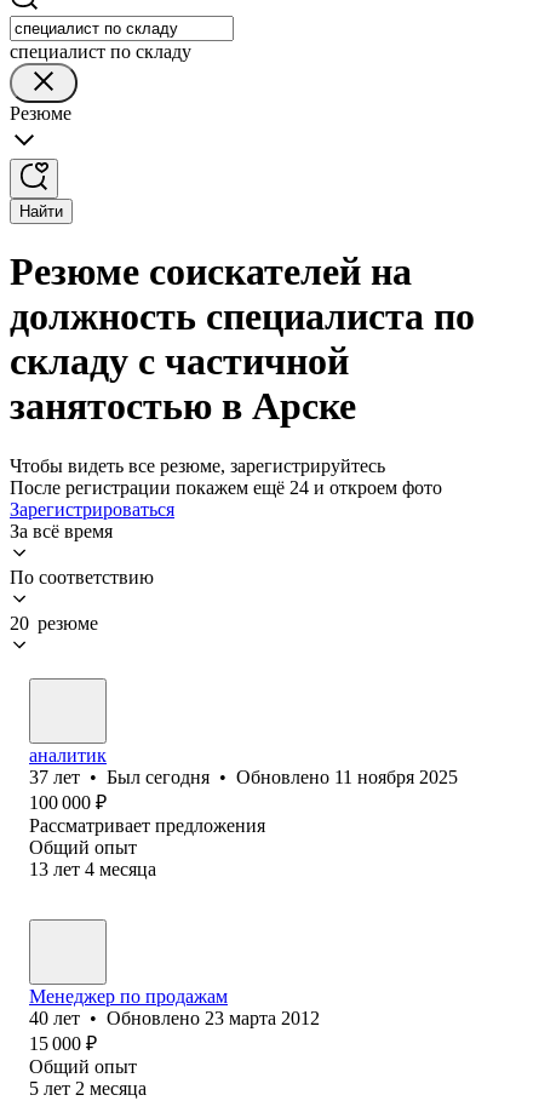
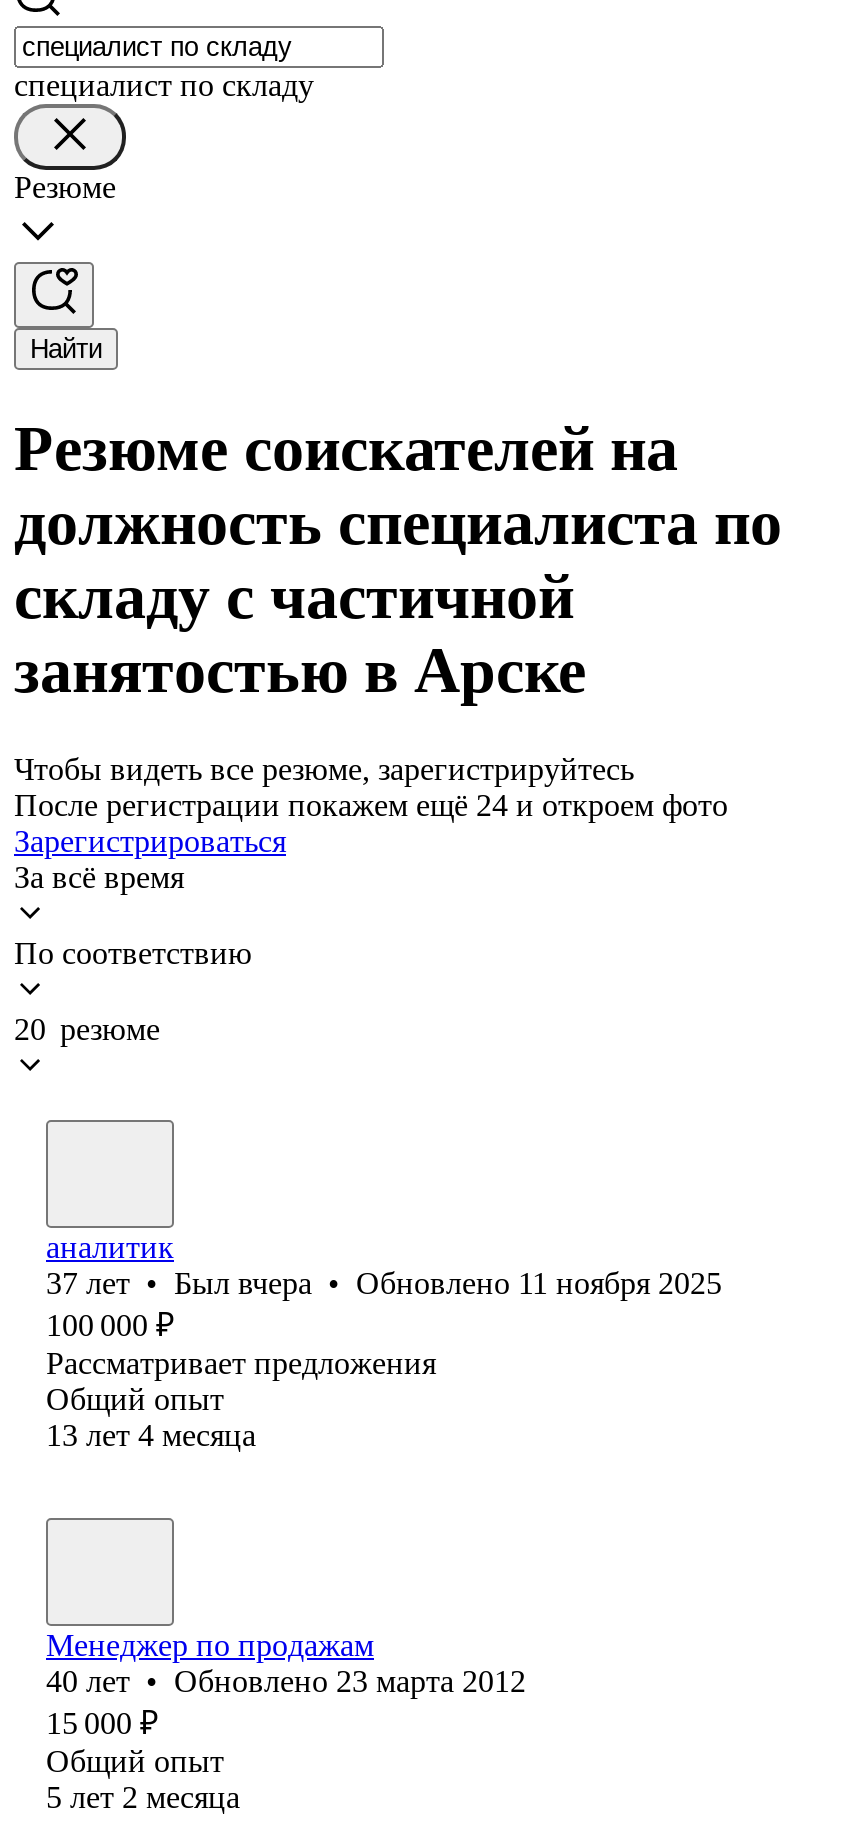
- 37 лет • Был сегодня • Обновлено 11 ноября 2025
+ 37 лет • Был вчера • Обновлено 11 ноября 2025
